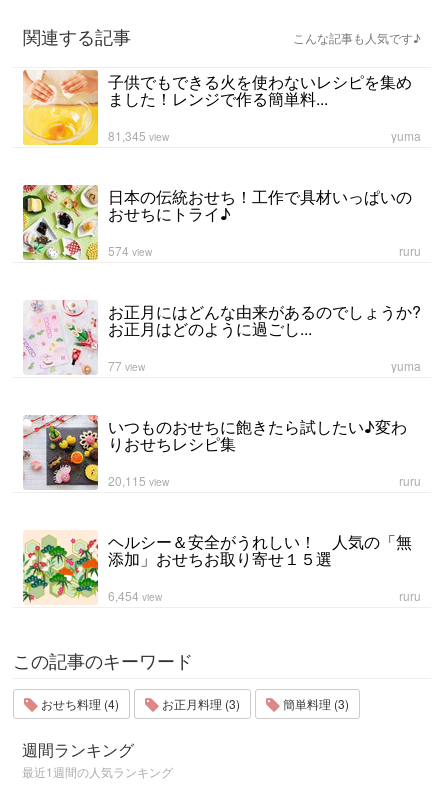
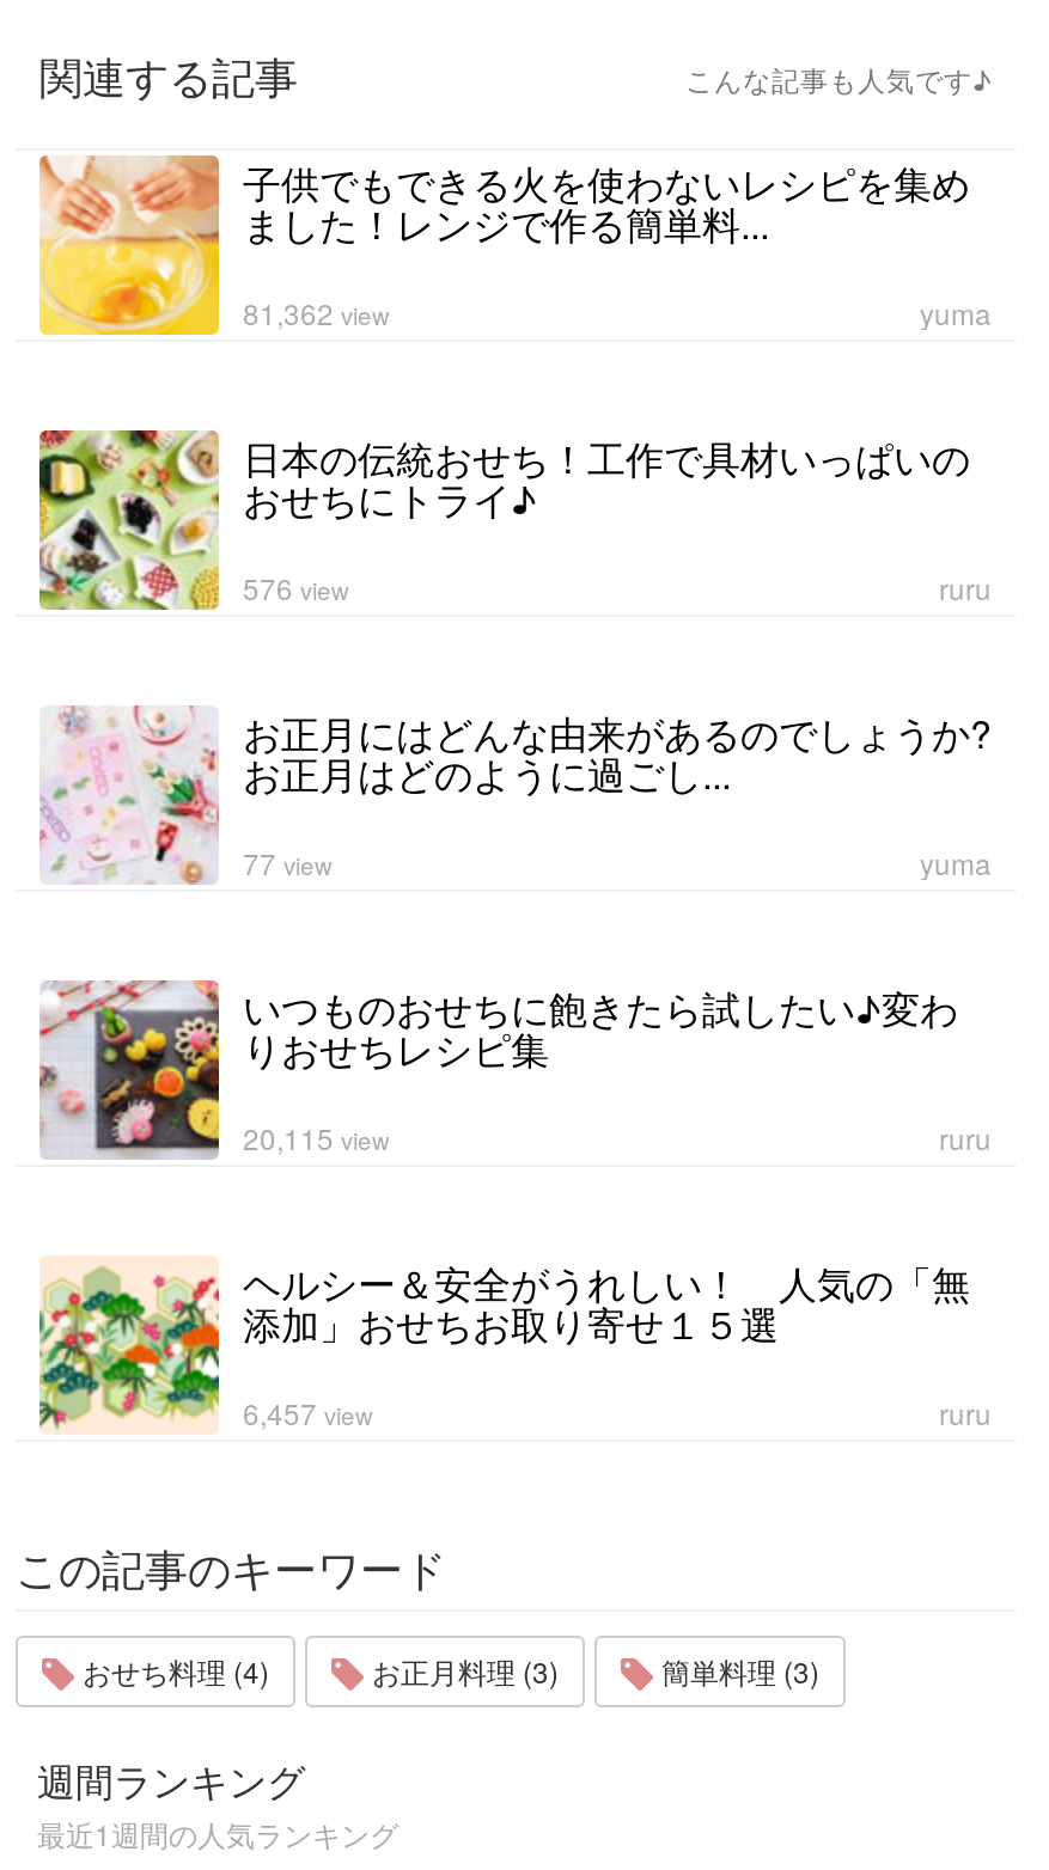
- 81,345 view
+ 81,362 view

- 574 view
+ 576 view

- 6,454 view
+ 6,457 view
